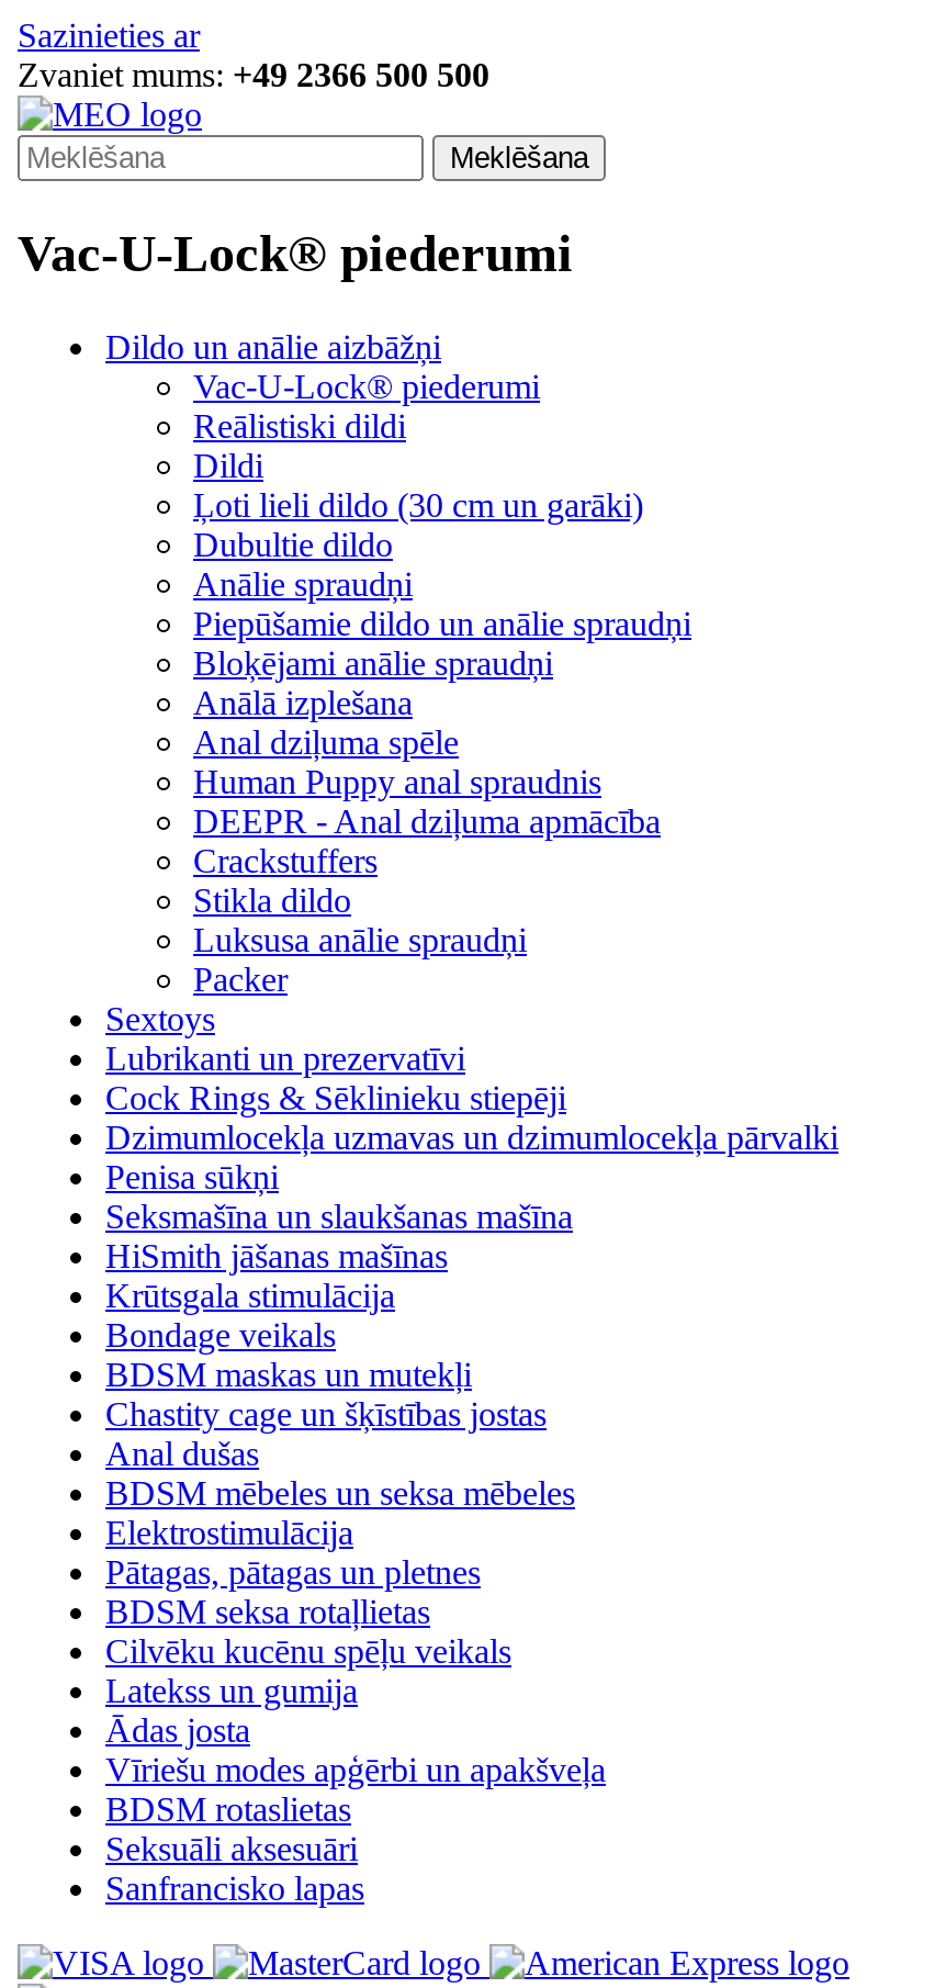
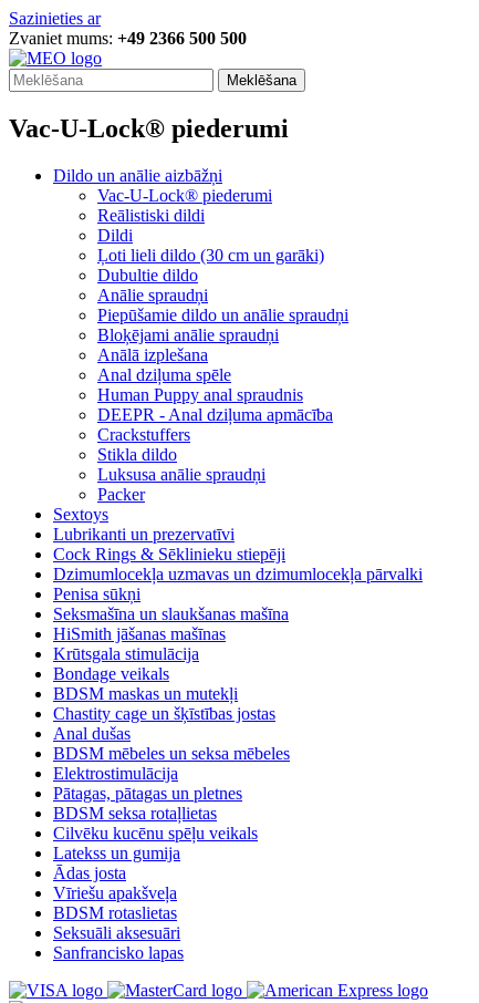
- Vīriešu modes apģērbi un apakšveļa
+ Vīriešu apakšveļa
